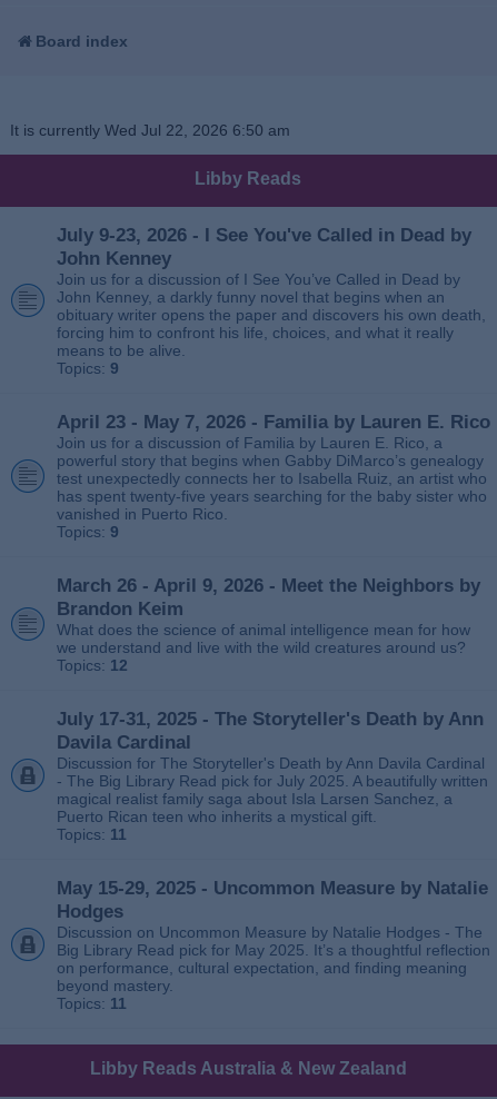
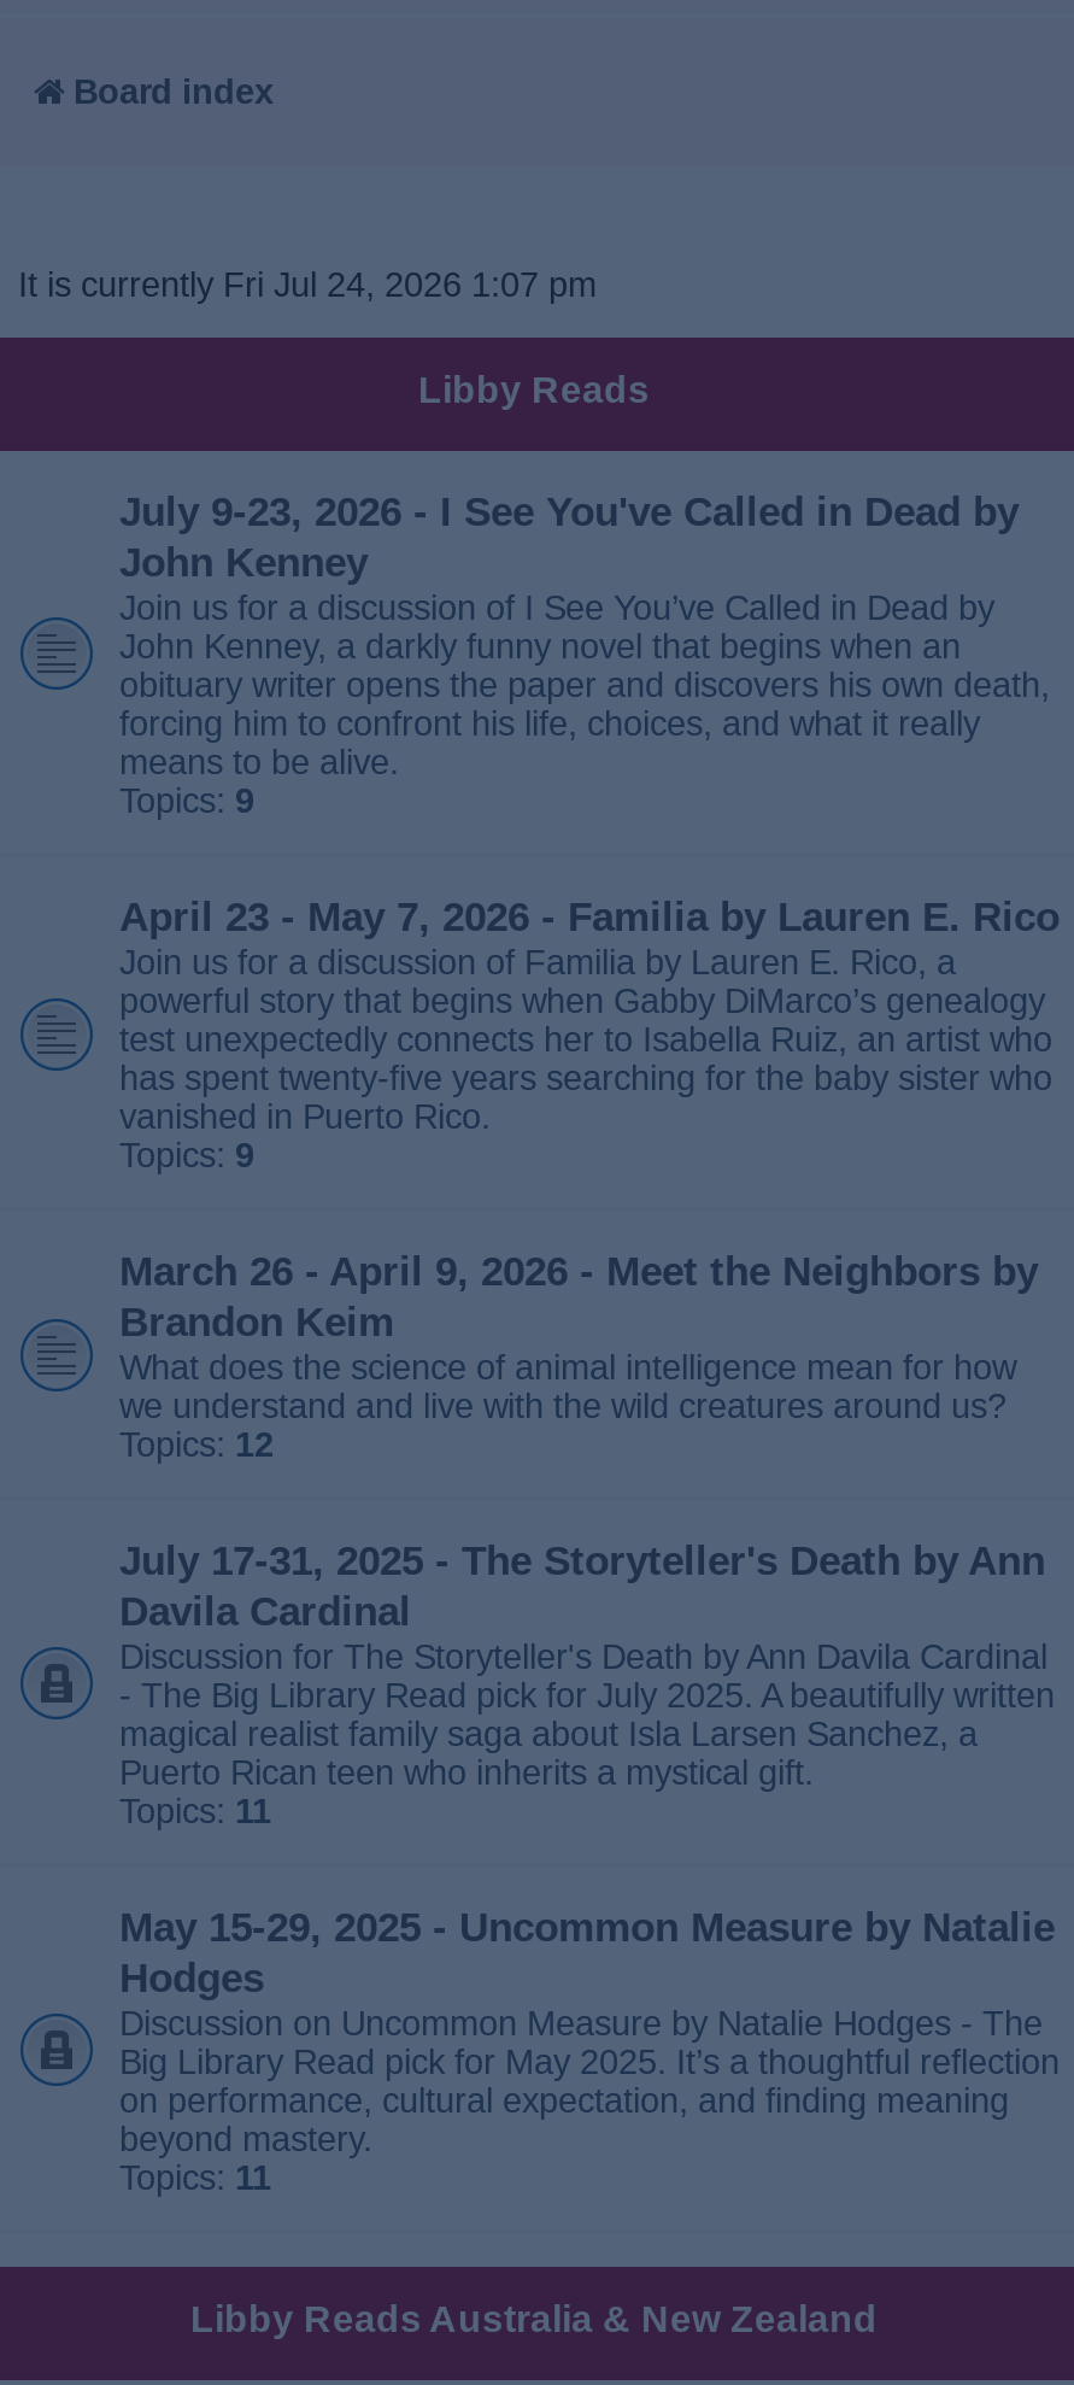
- It is currently Wed Jul 22, 2026 6:50 am
+ It is currently Fri Jul 24, 2026 1:07 pm
